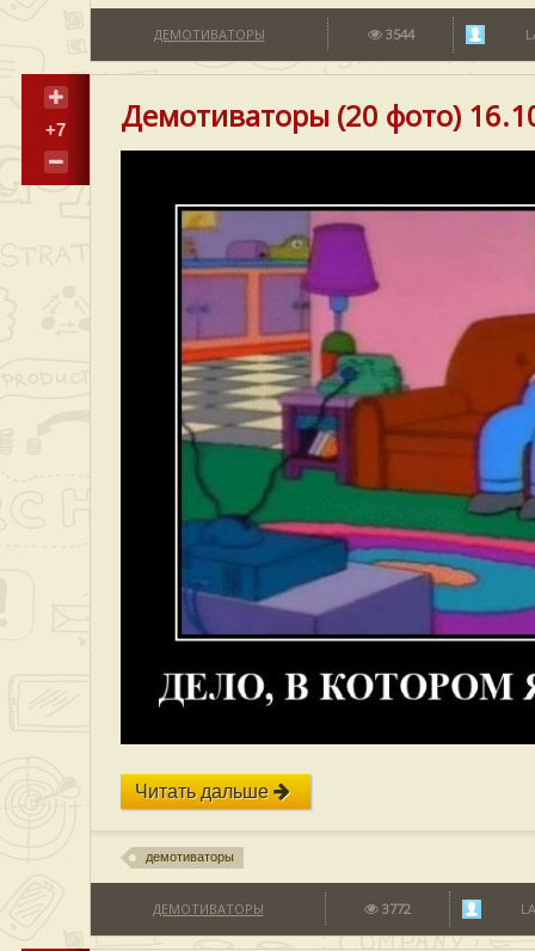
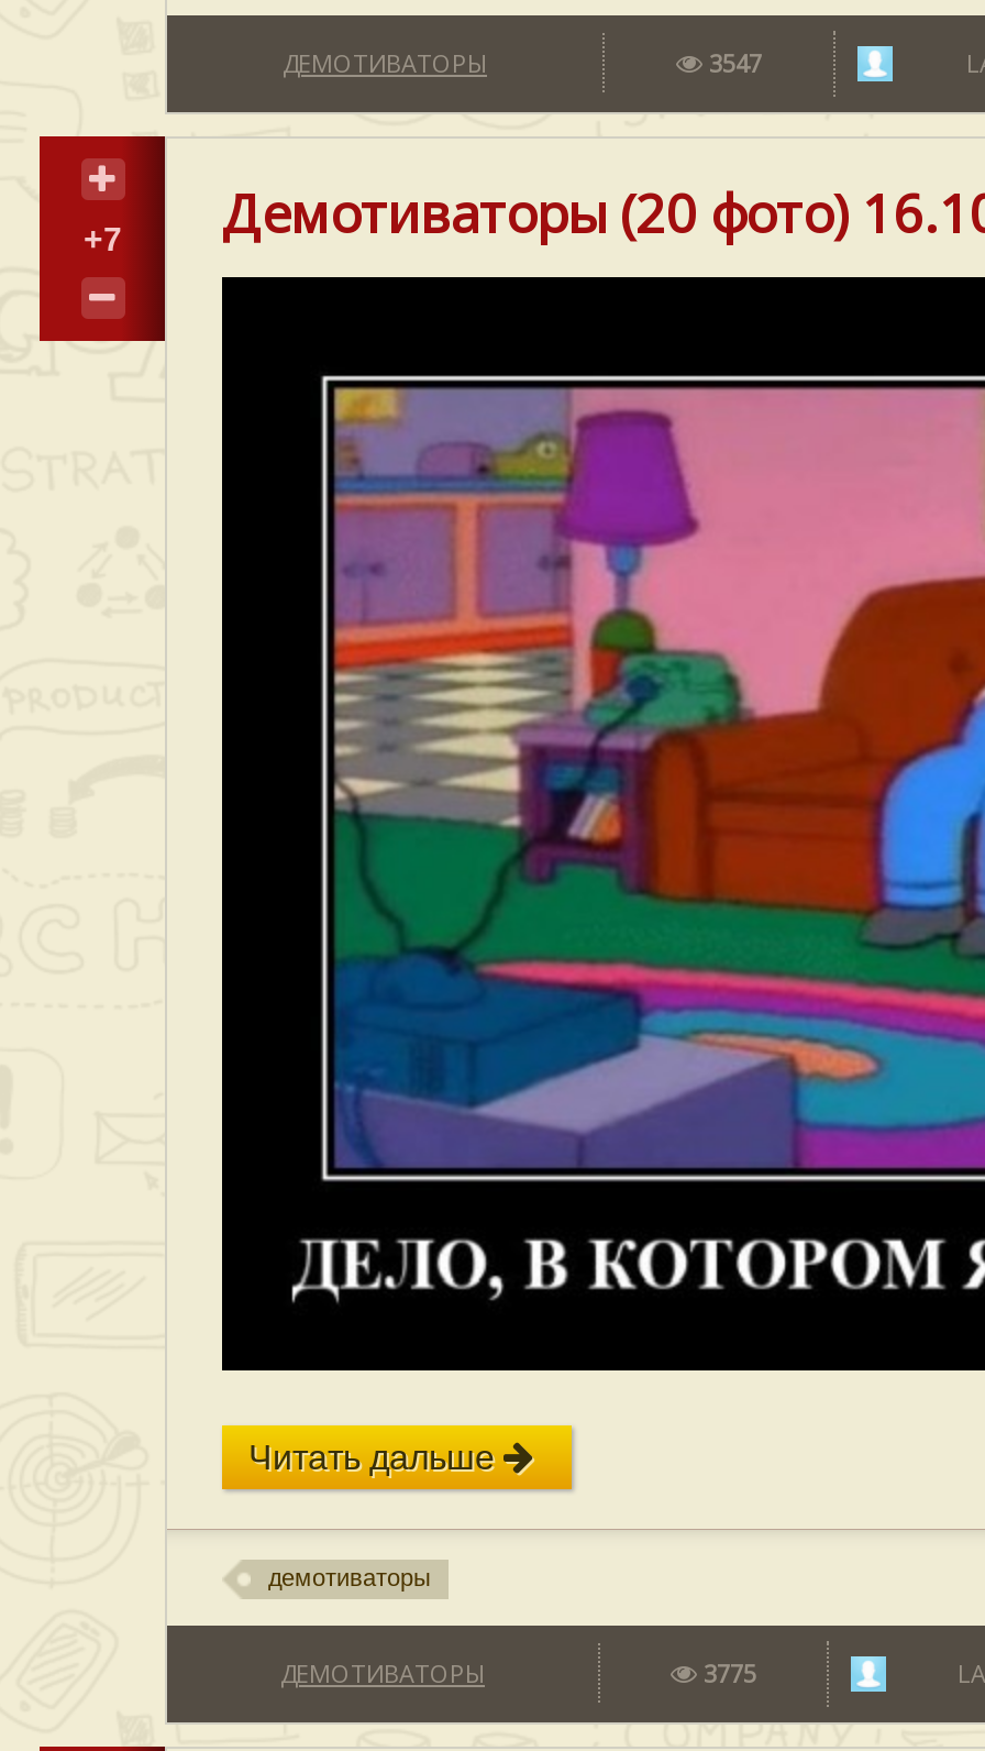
- 3544
+ 3547

- 3772
+ 3775
